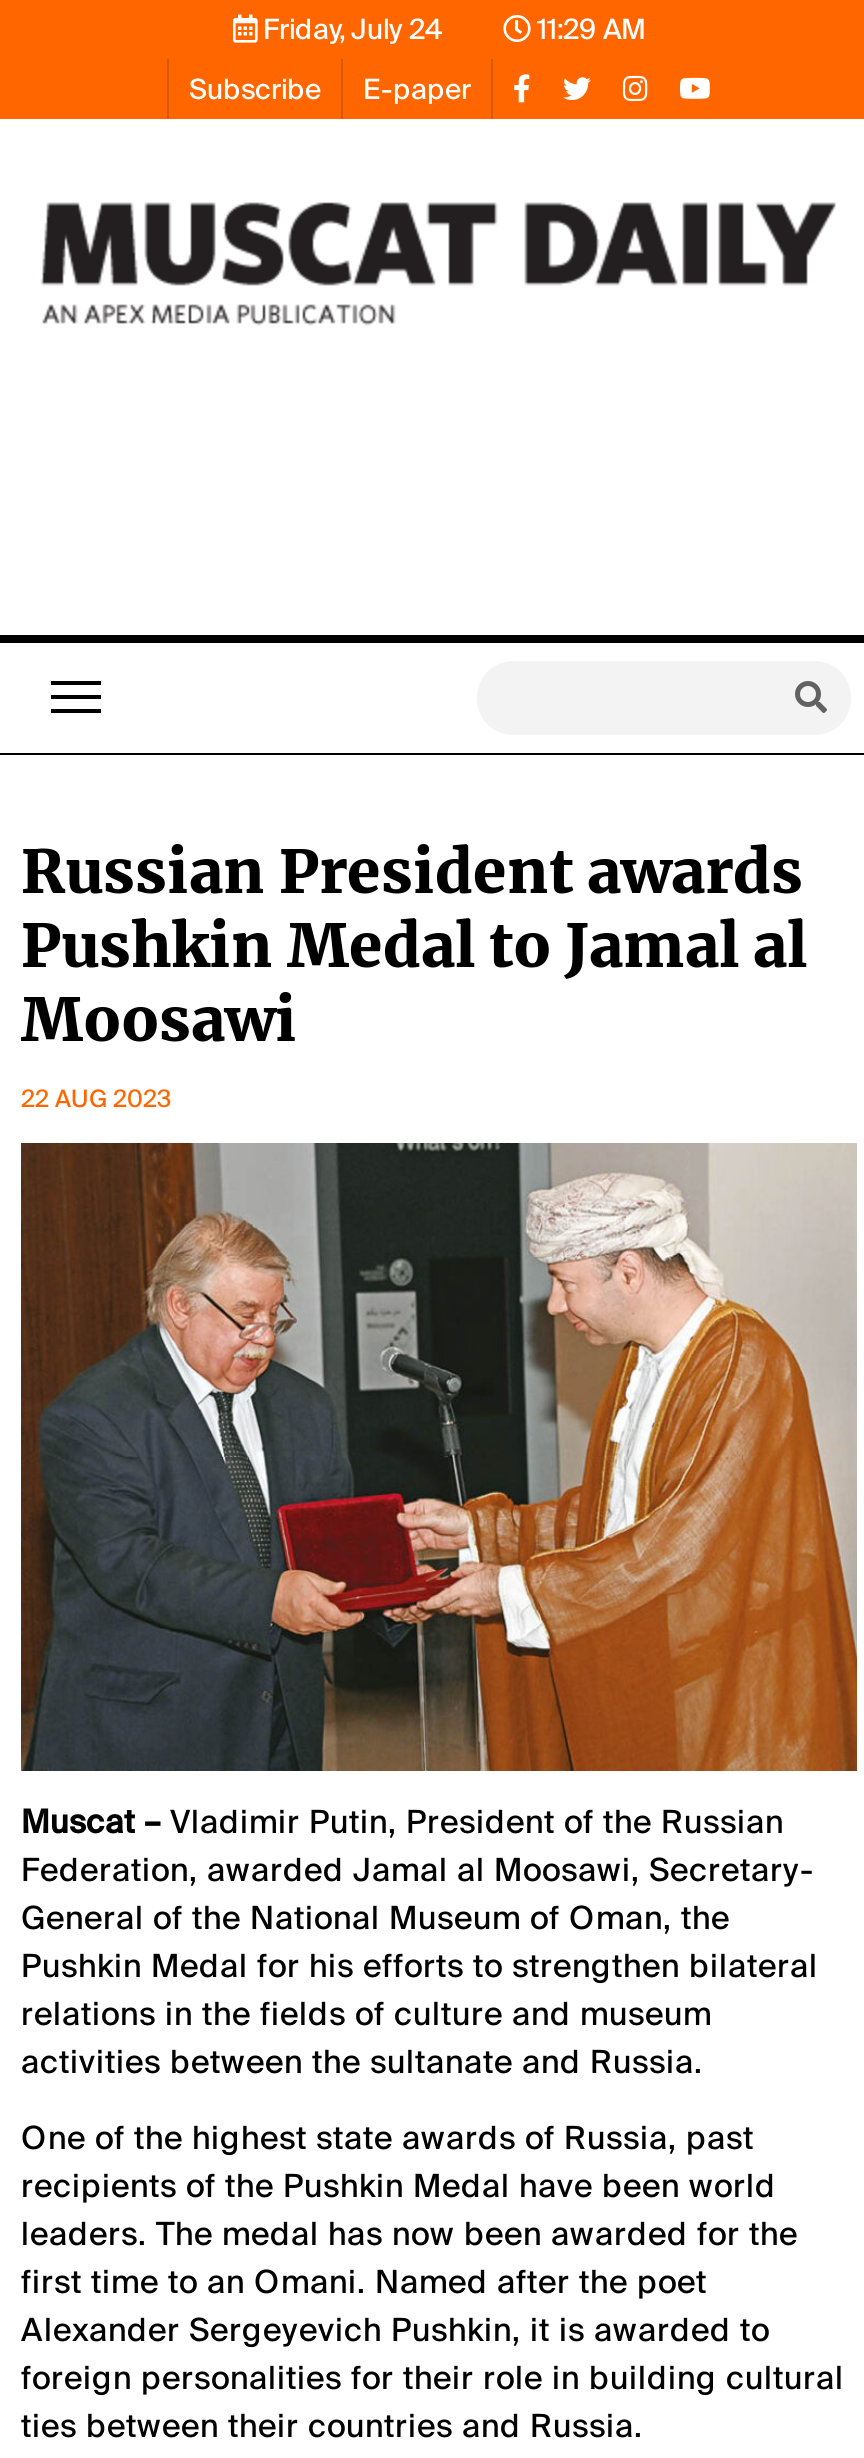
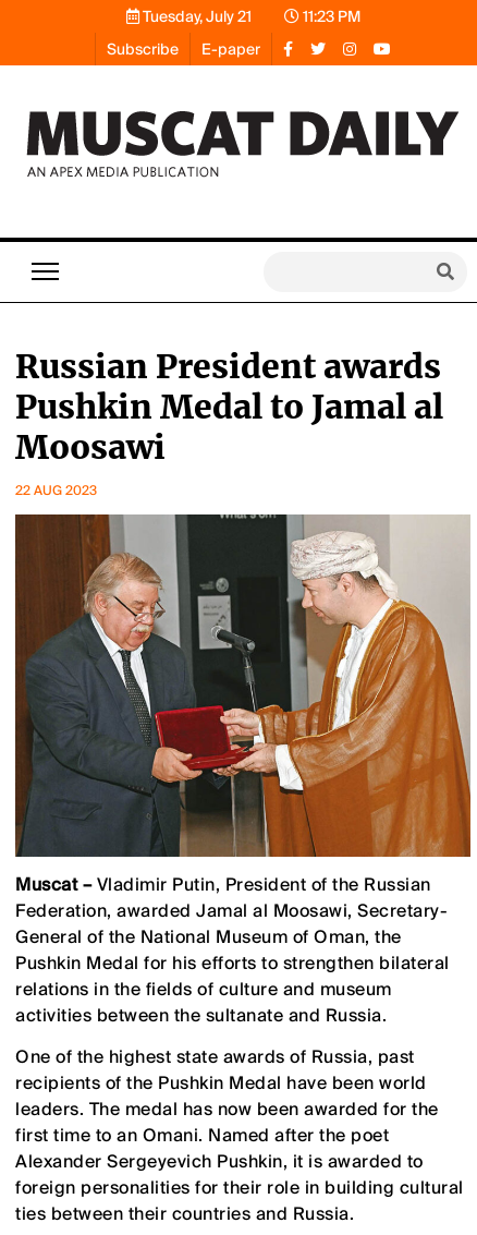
- Friday, July 24
- 11:29 AM
+ Tuesday, July 21
+ 11:23 PM
